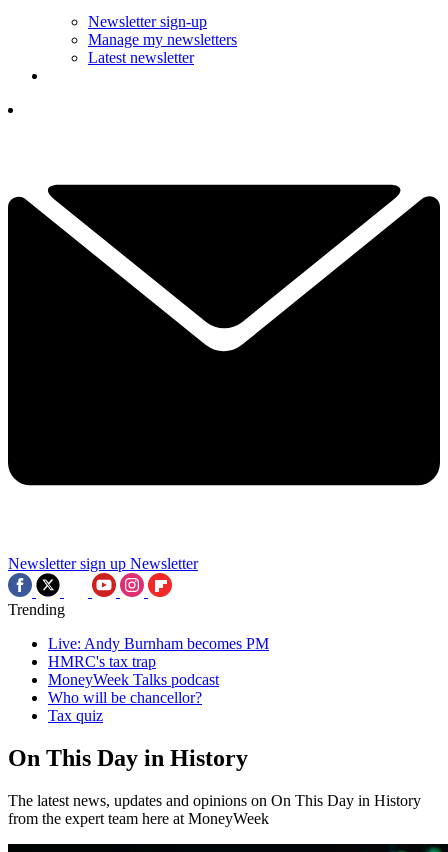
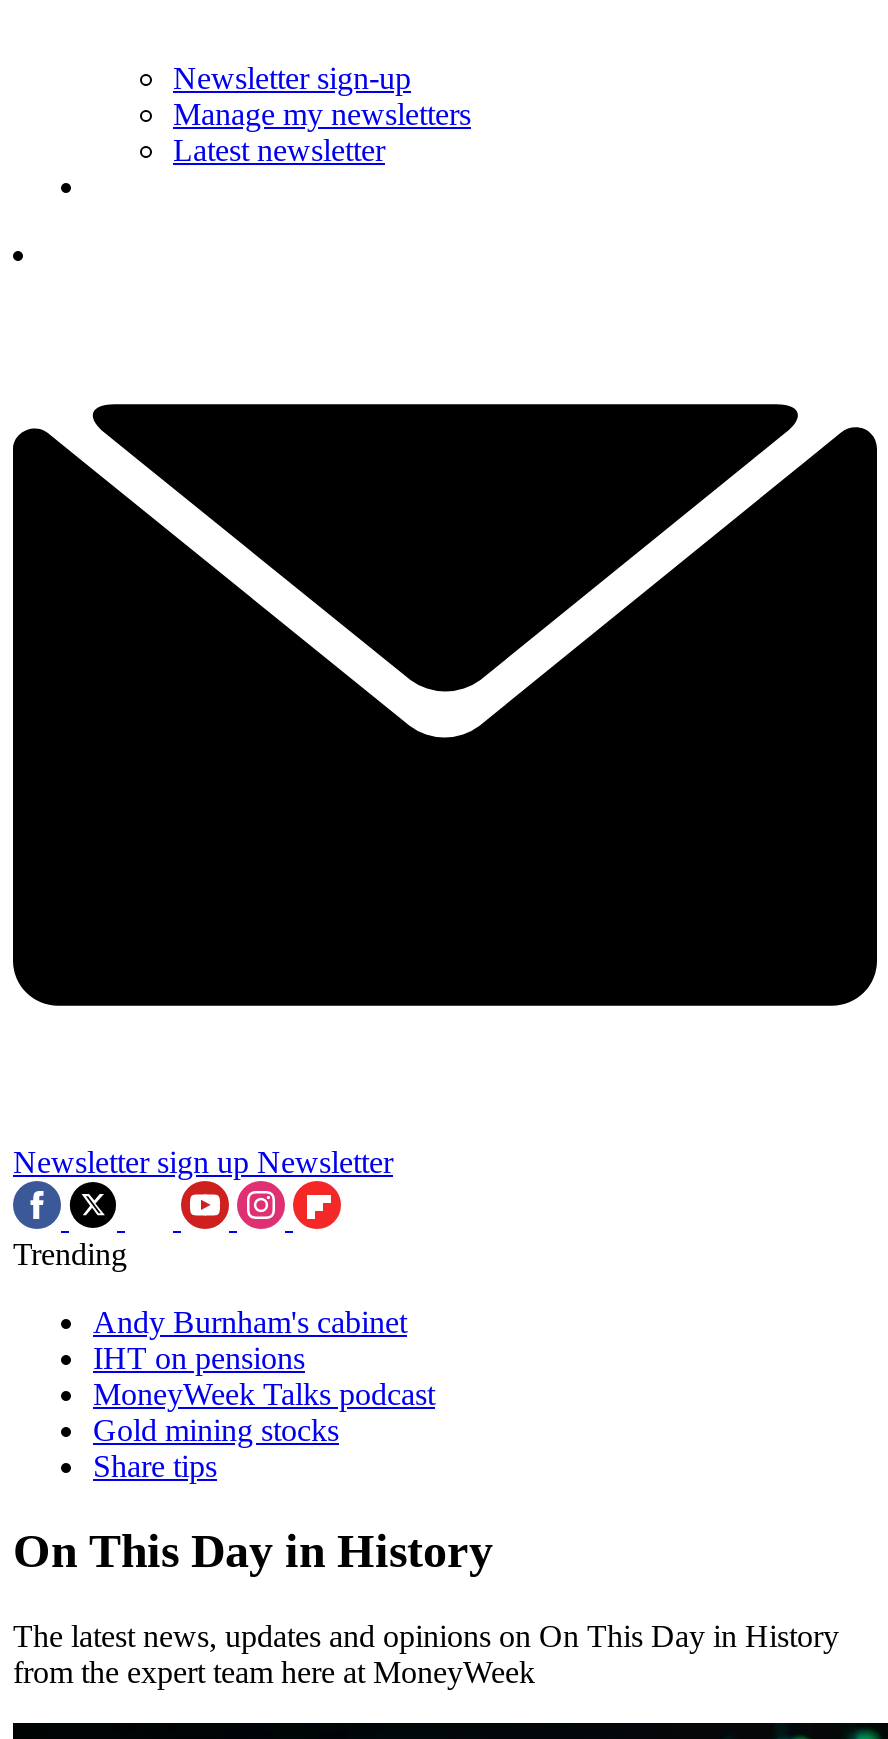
- Live: Andy Burnham becomes PM
- HMRC's tax trap
+ Andy Burnham's cabinet
+ IHT on pensions

- Who will be chancellor?
- Tax quiz
+ Gold mining stocks
+ Share tips
